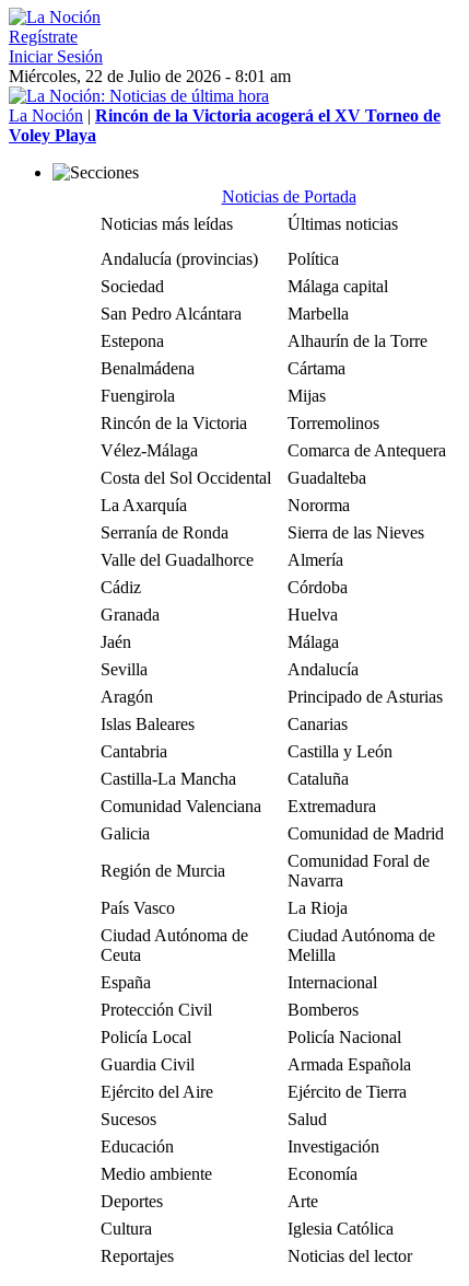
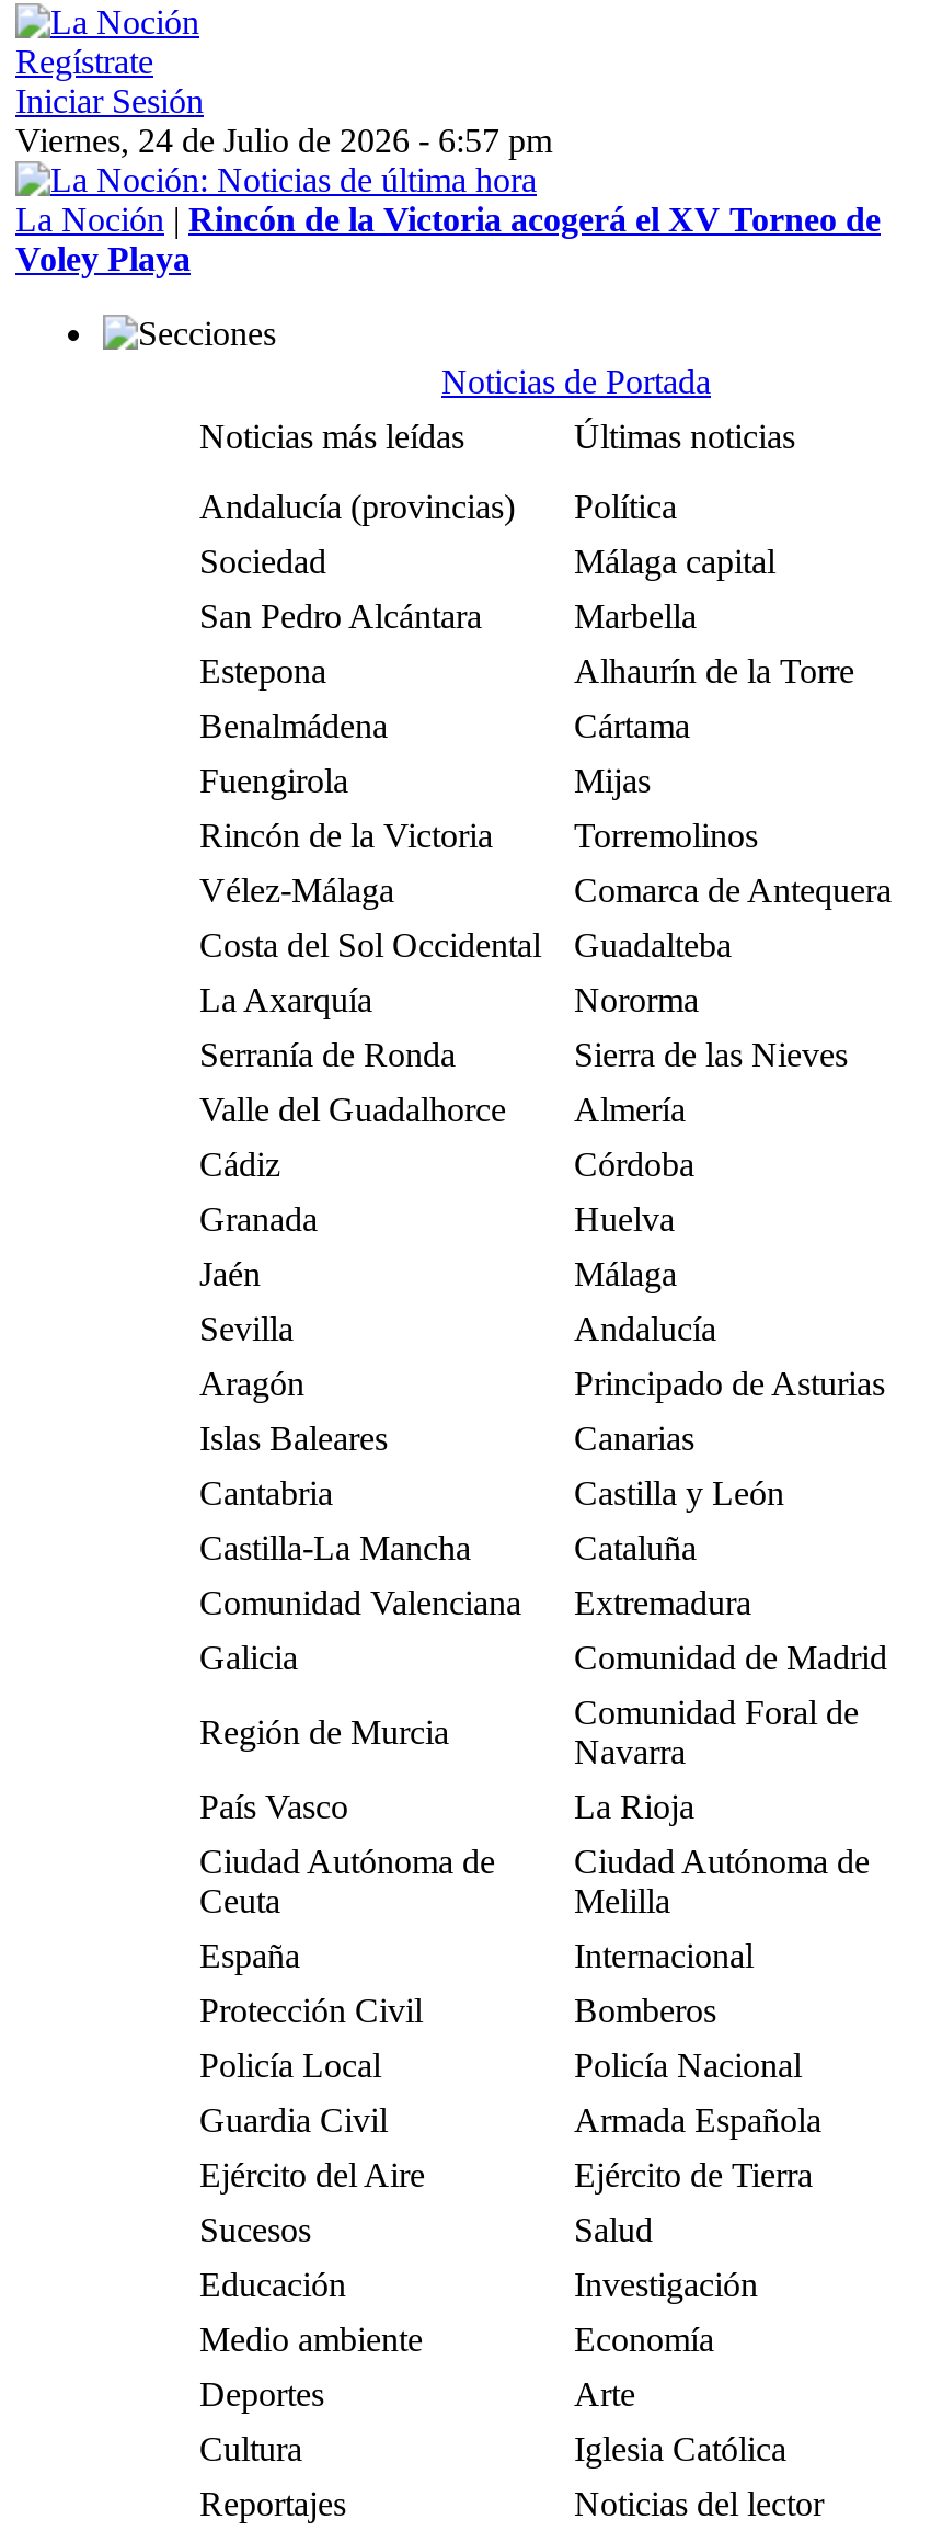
- Miércoles, 22 de Julio de 2026 - 8:01 am
+ Viernes, 24 de Julio de 2026 - 6:57 pm
